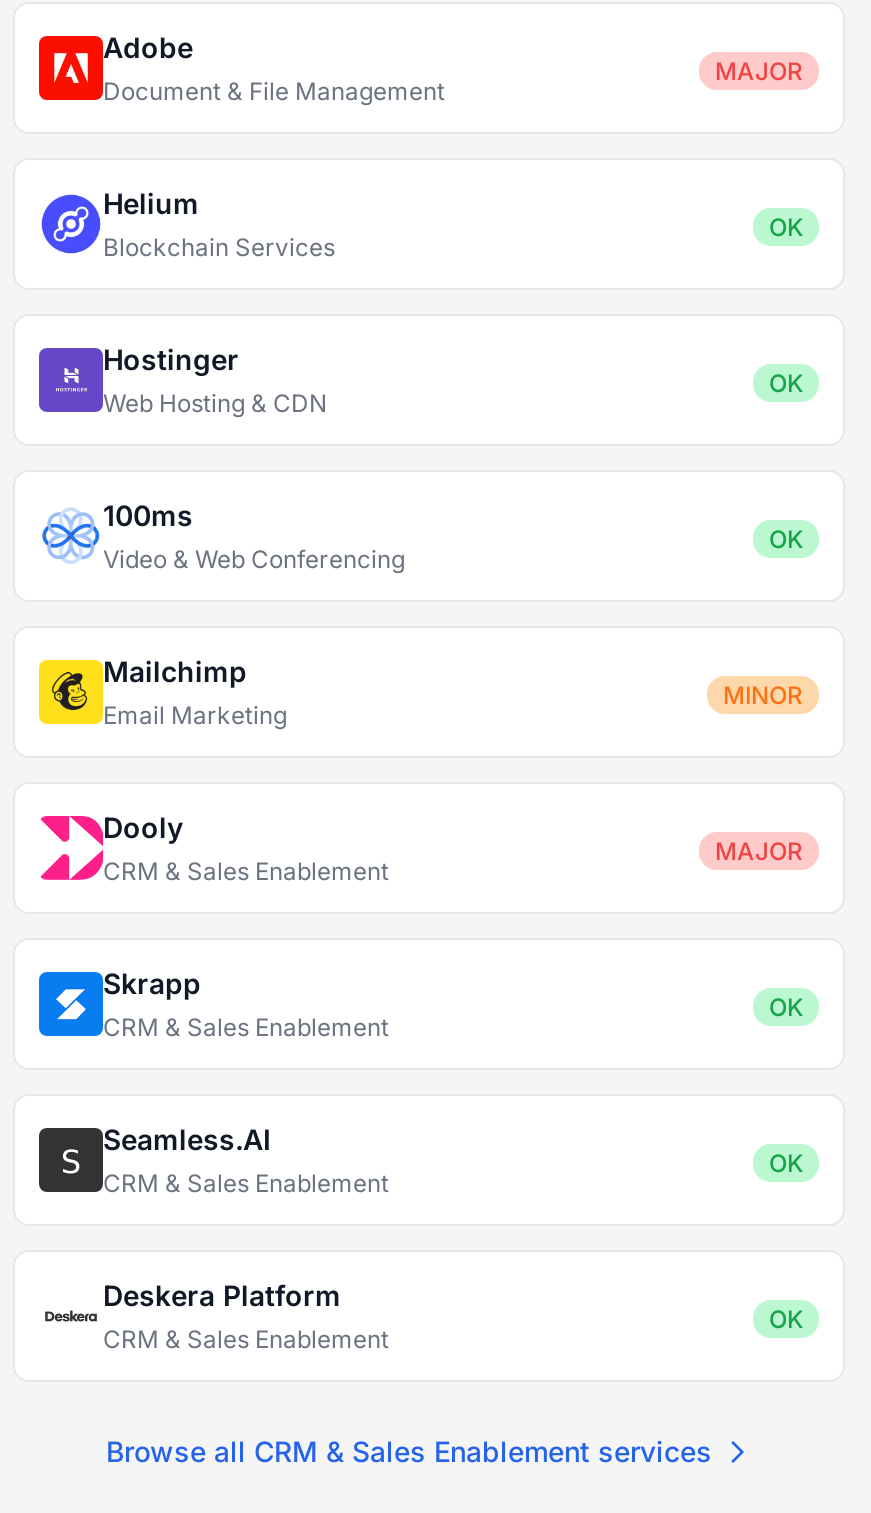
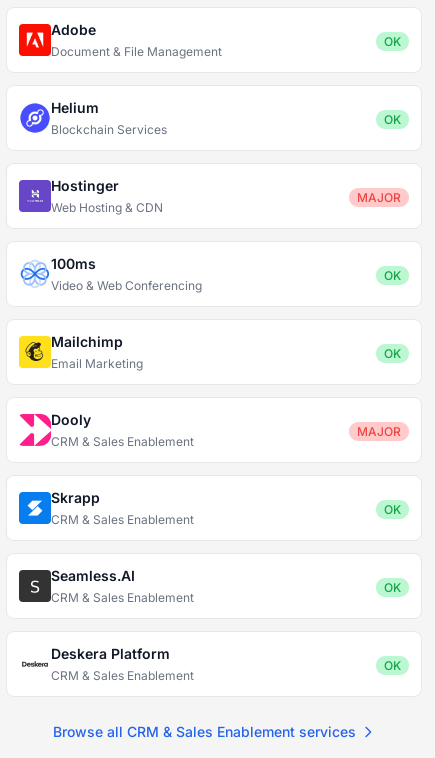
- MAJOR
+ OK

- OK
+ MAJOR

- MINOR
+ OK
